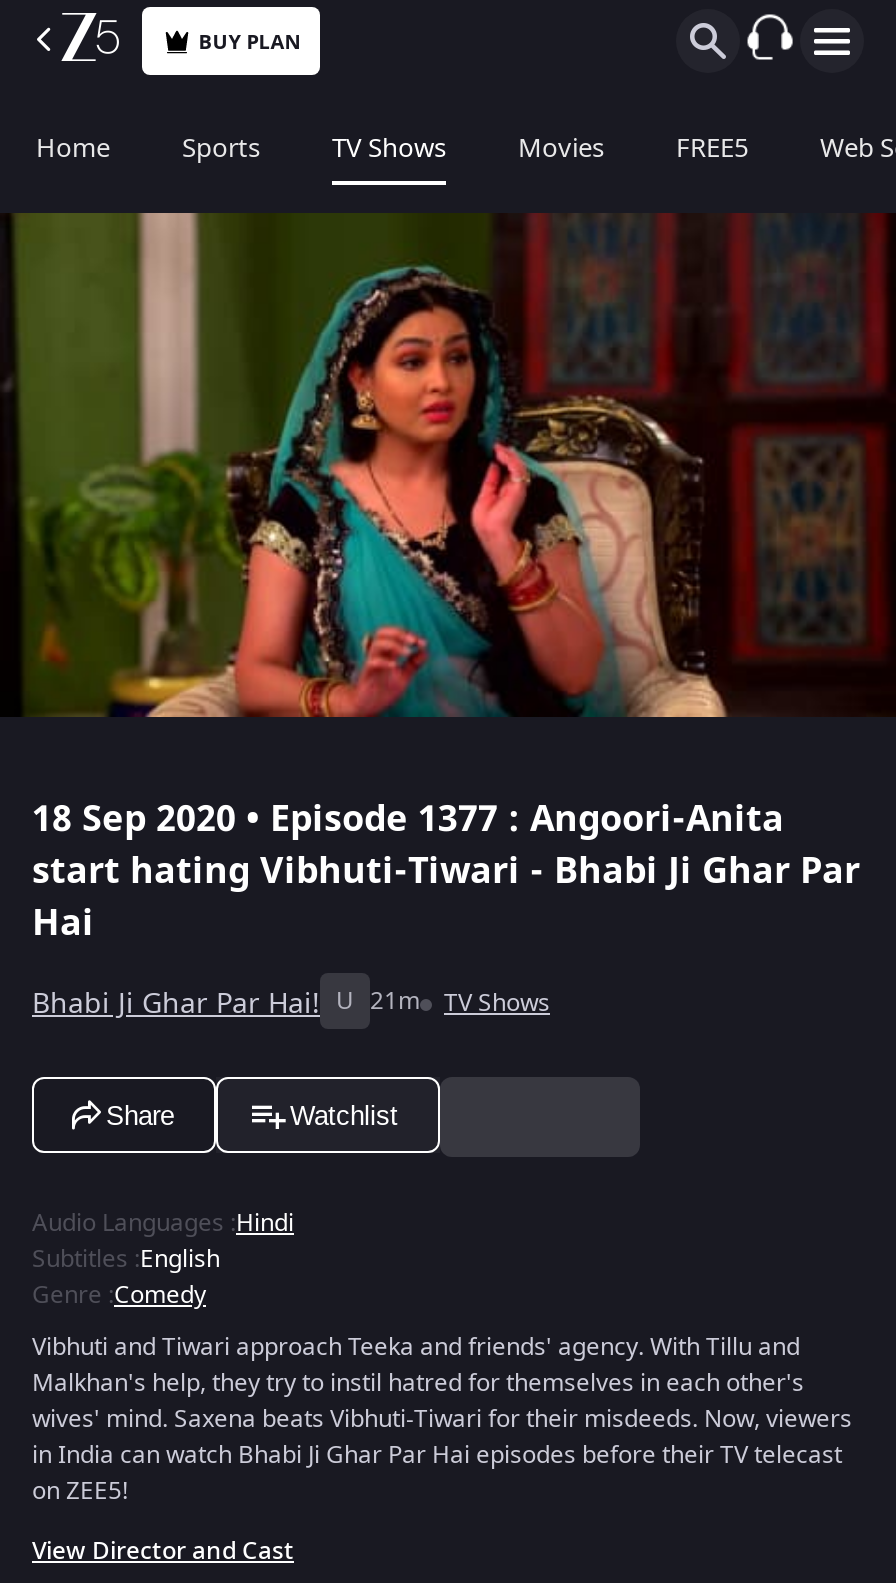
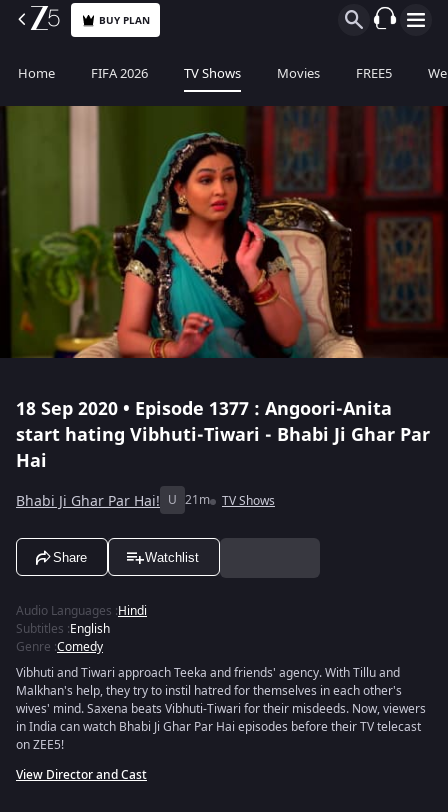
- Sports
+ FIFA 2026
